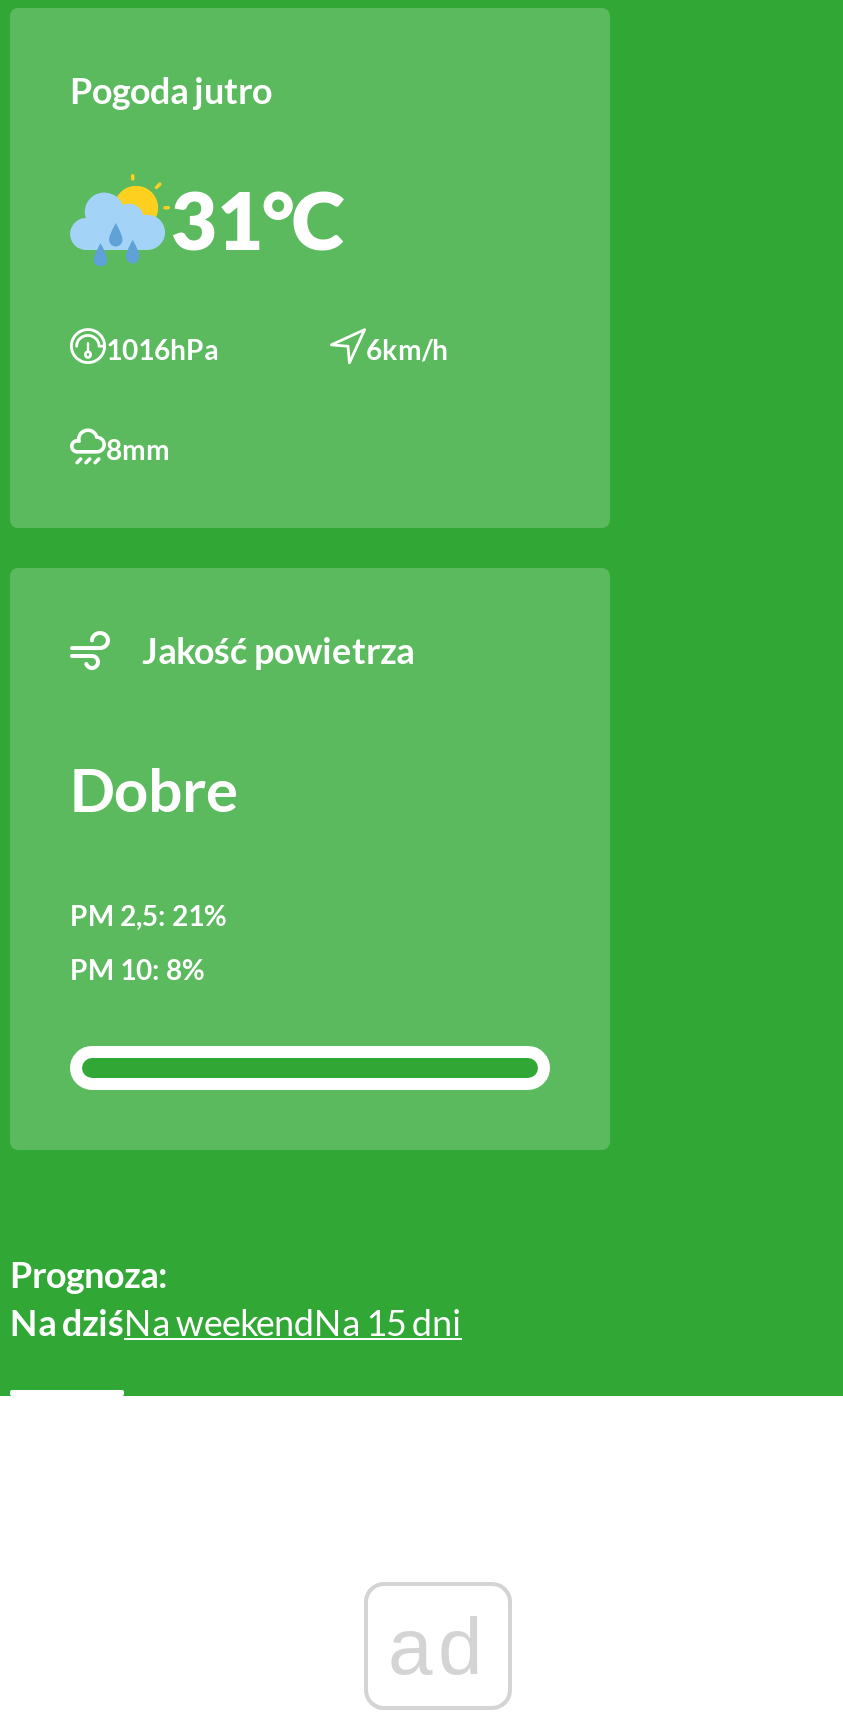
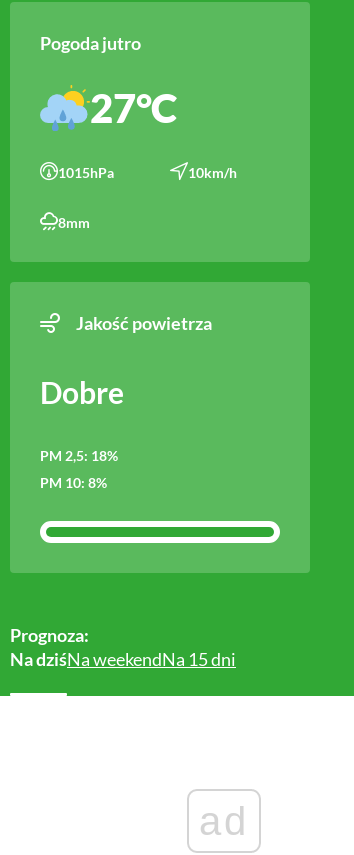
- 31°C
+ 27°C

- 1016hPa
+ 1015hPa

- 6km/h
+ 10km/h

- PM 2,5: 21%
+ PM 2,5: 18%
